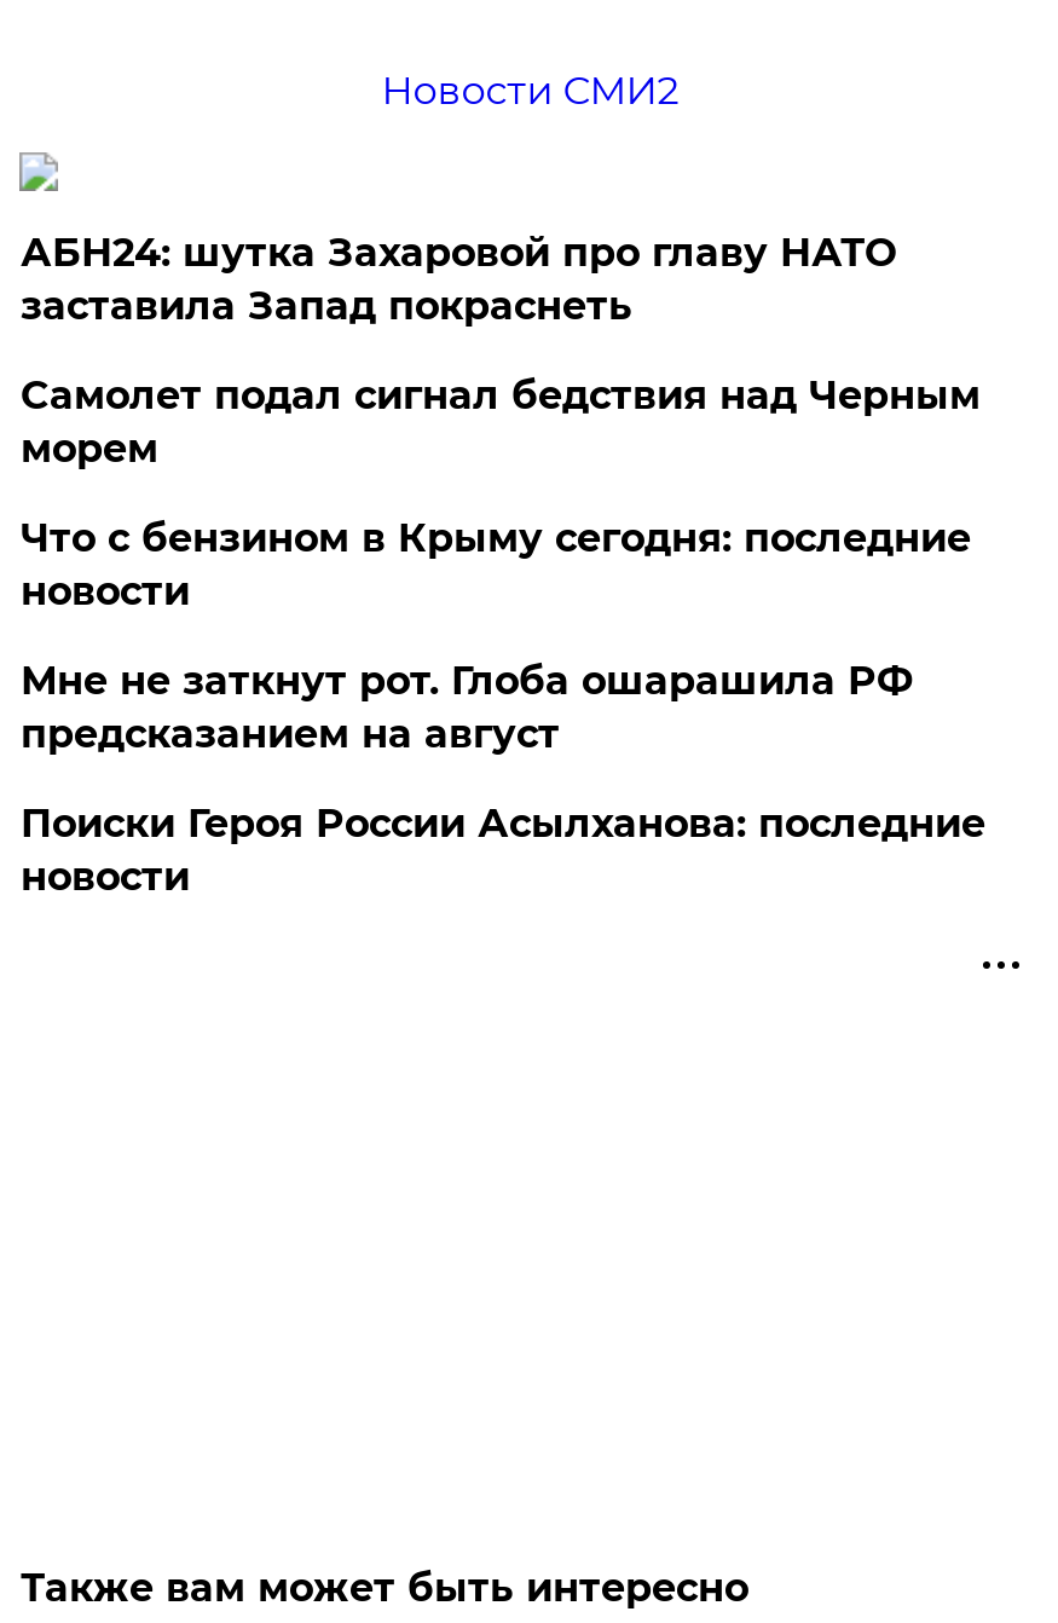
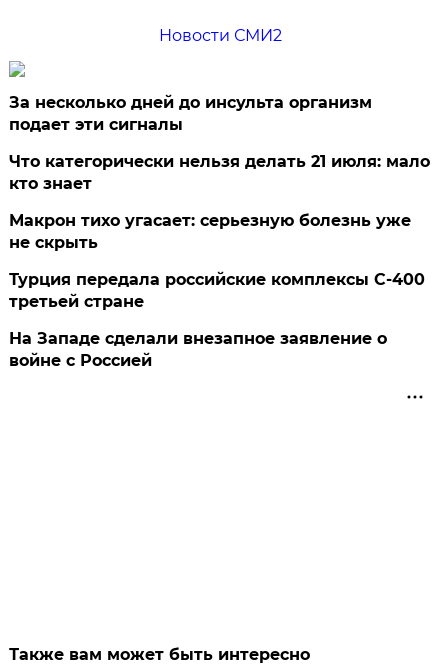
- АБН24: шутка Захаровой про главу НАТО
- заставила Запад покраснеть
+ За несколько дней до инсульта организм
+ подает эти сигналы

- Самолет подал сигнал бедствия над Черным
- морем
+ Что категорически нельзя делать 21 июля: мало
+ кто знает

- Что с бензином в Крыму сегодня: последние
- новости
+ Макрон тихо угасает: серьезную болезнь уже
+ не скрыть

- Мне не заткнут рот. Глоба ошарашила РФ
- предсказанием на август
+ Турция передала российские комплексы С-400
+ третьей стране

- Поиски Героя России Асылханова: последние
- новости
+ На Западе сделали внезапное заявление о
+ войне с Россией
